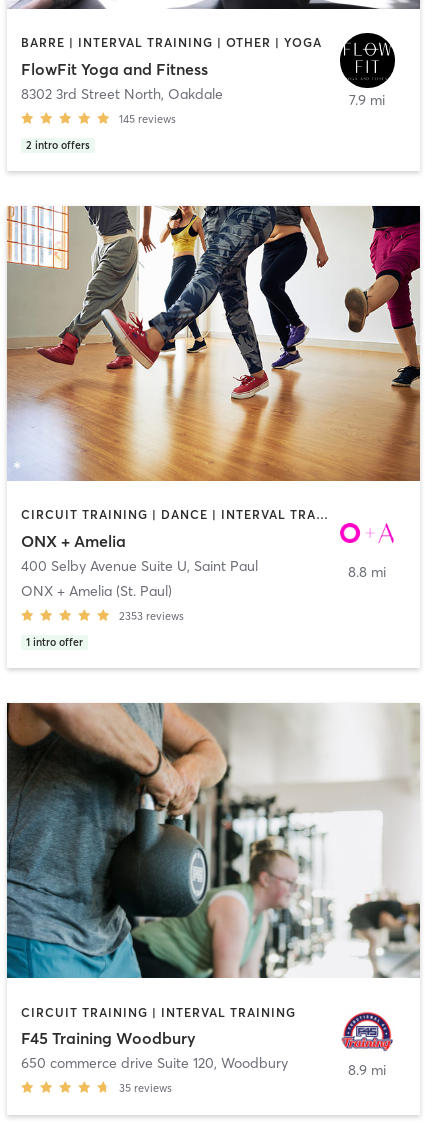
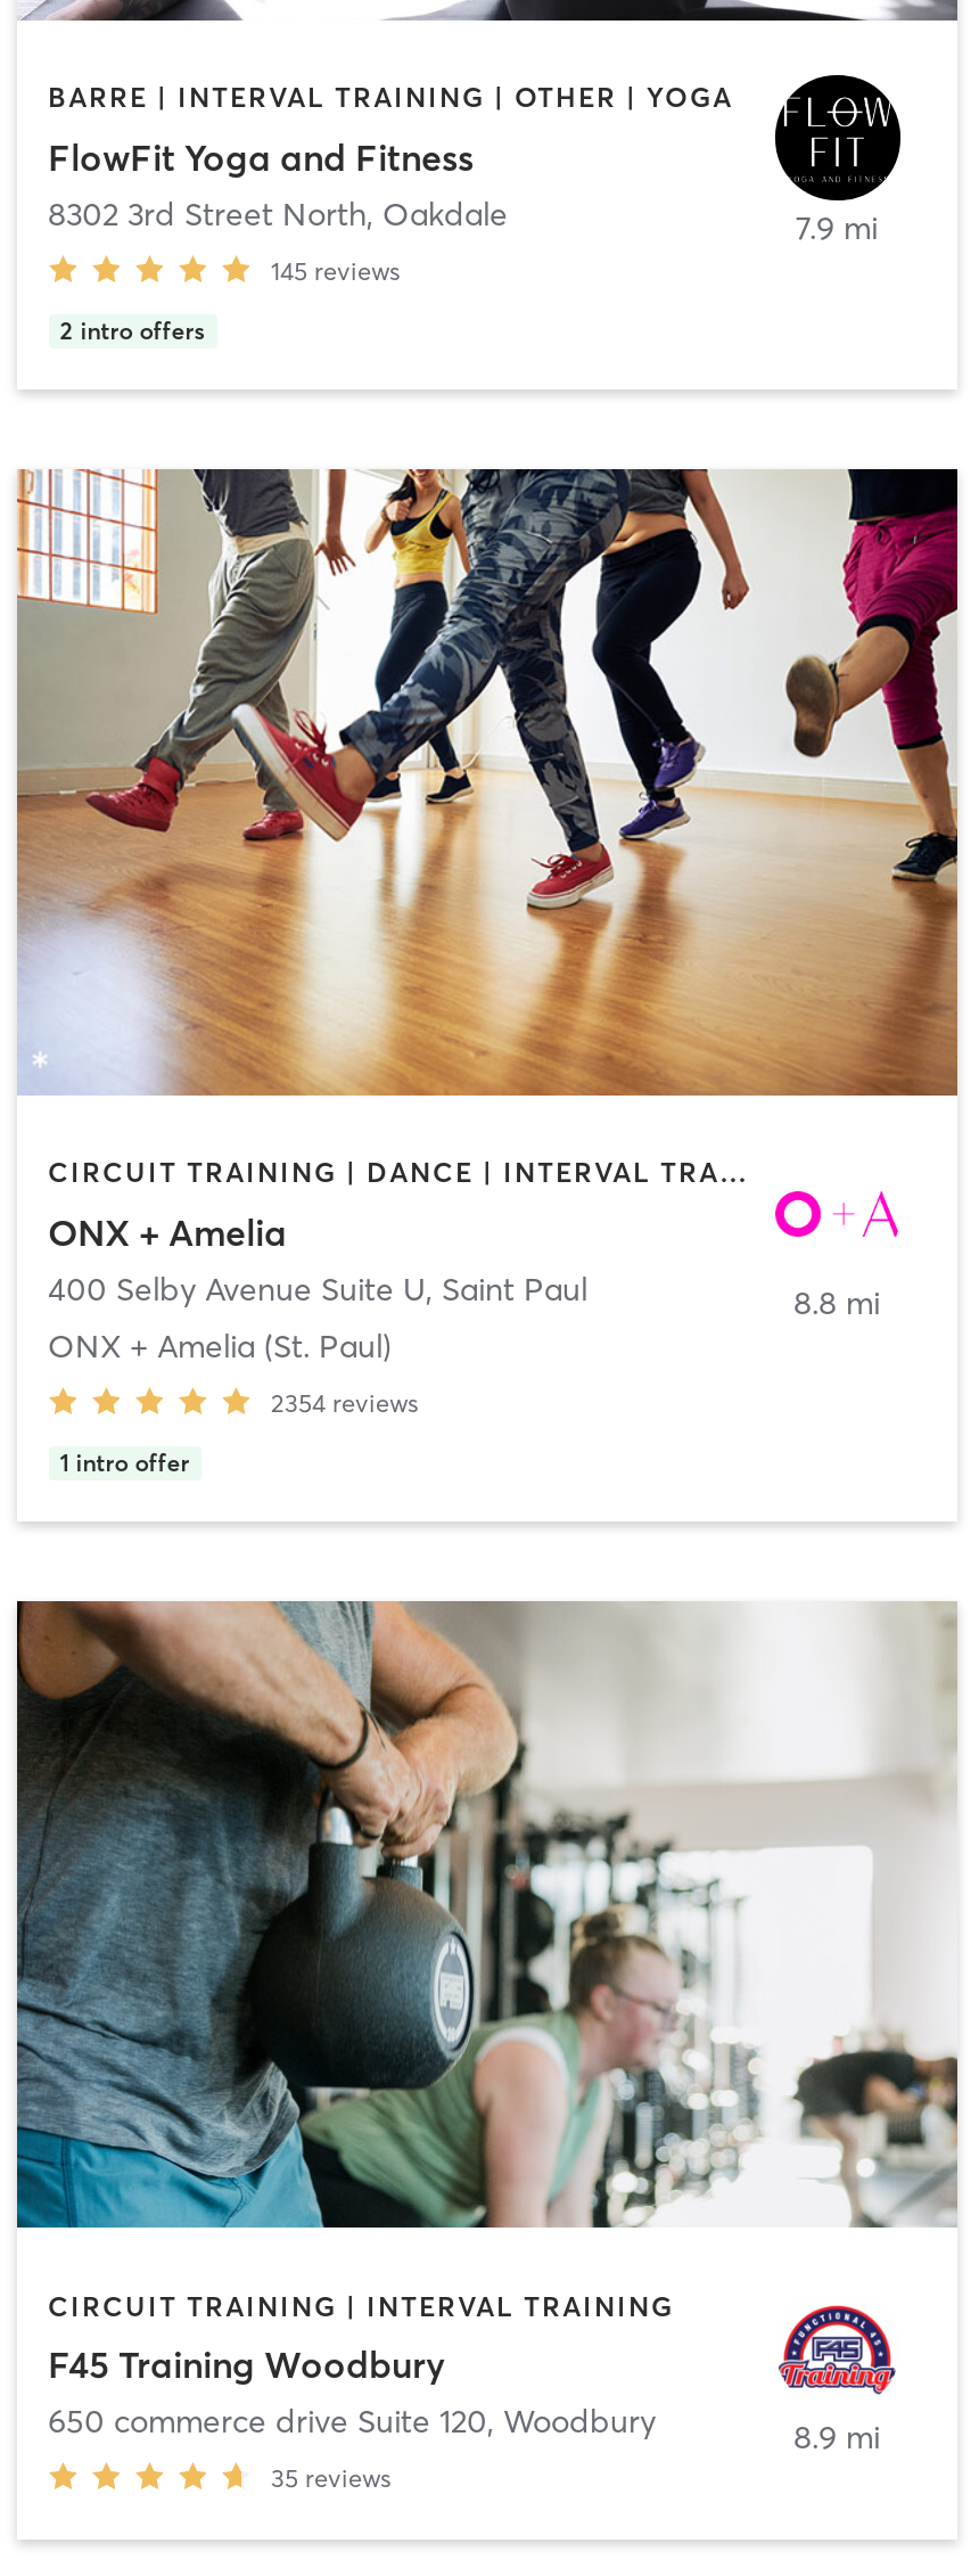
- 2353 reviews
+ 2354 reviews
